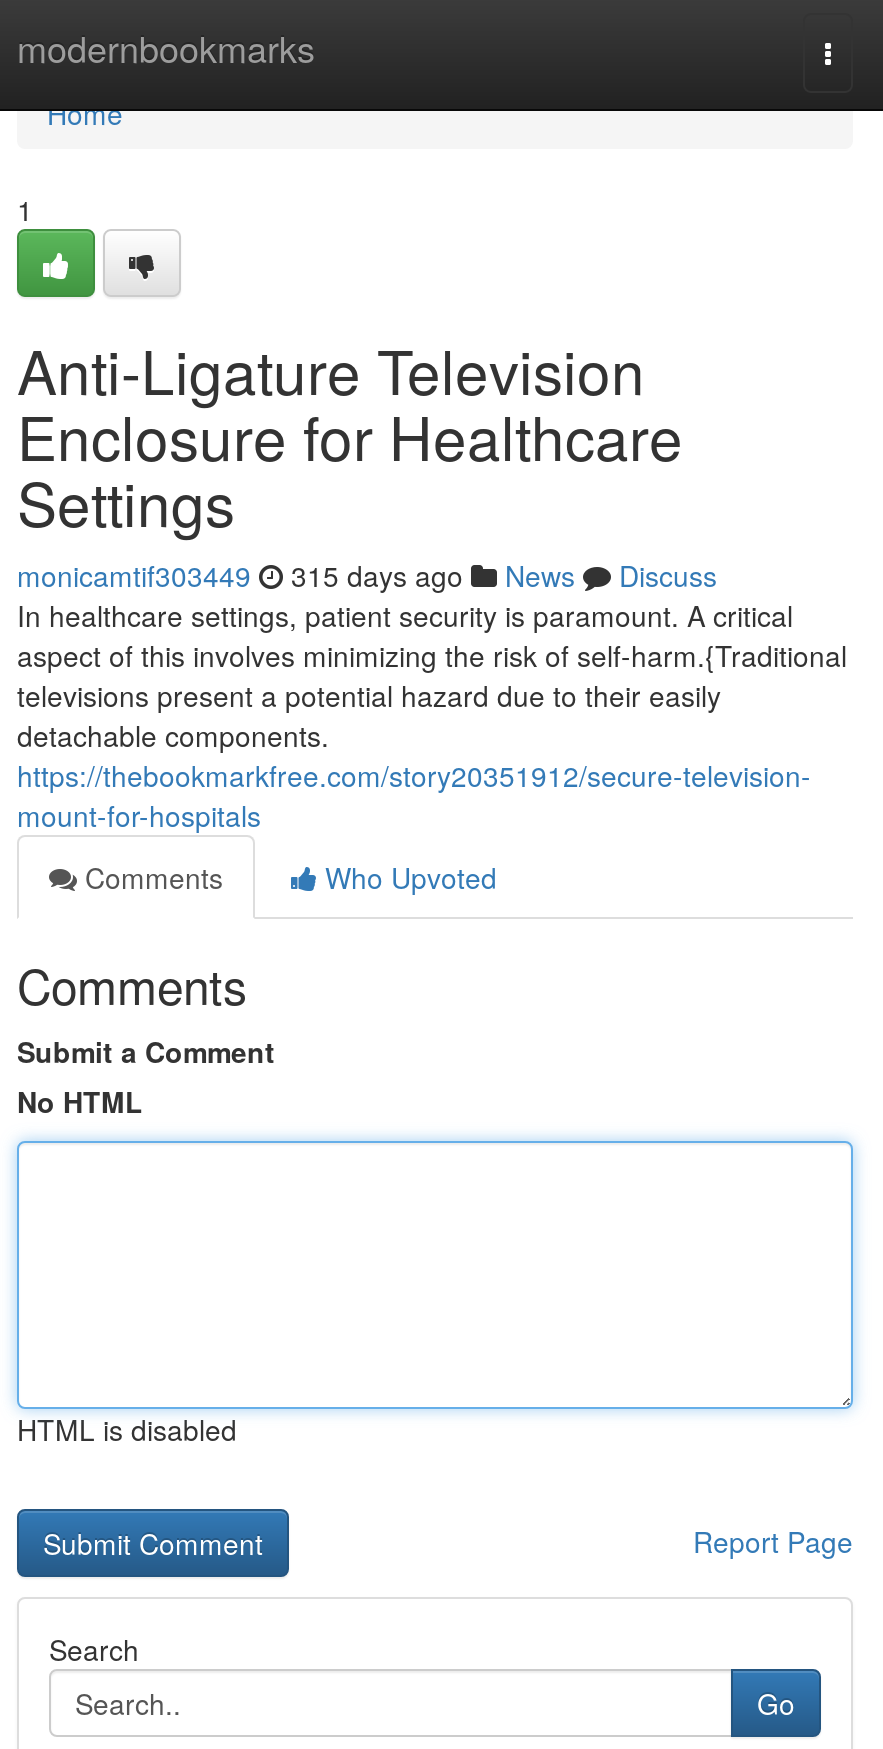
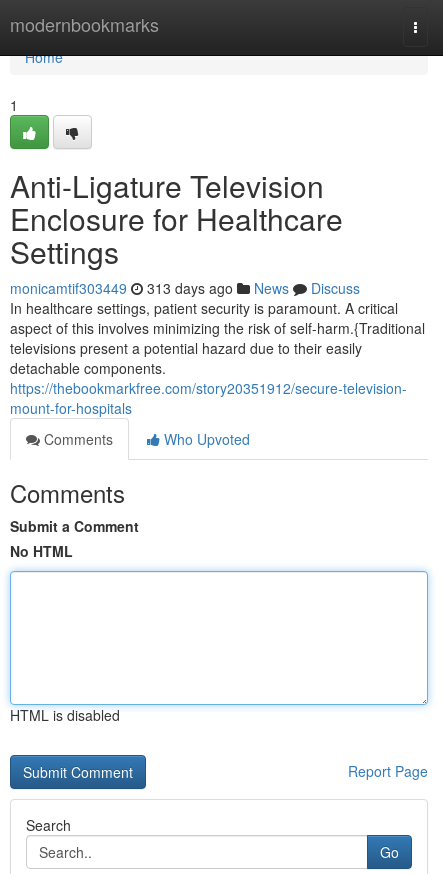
- monicamtif303449 315 days ago News Discuss
+ monicamtif303449 313 days ago News Discuss
